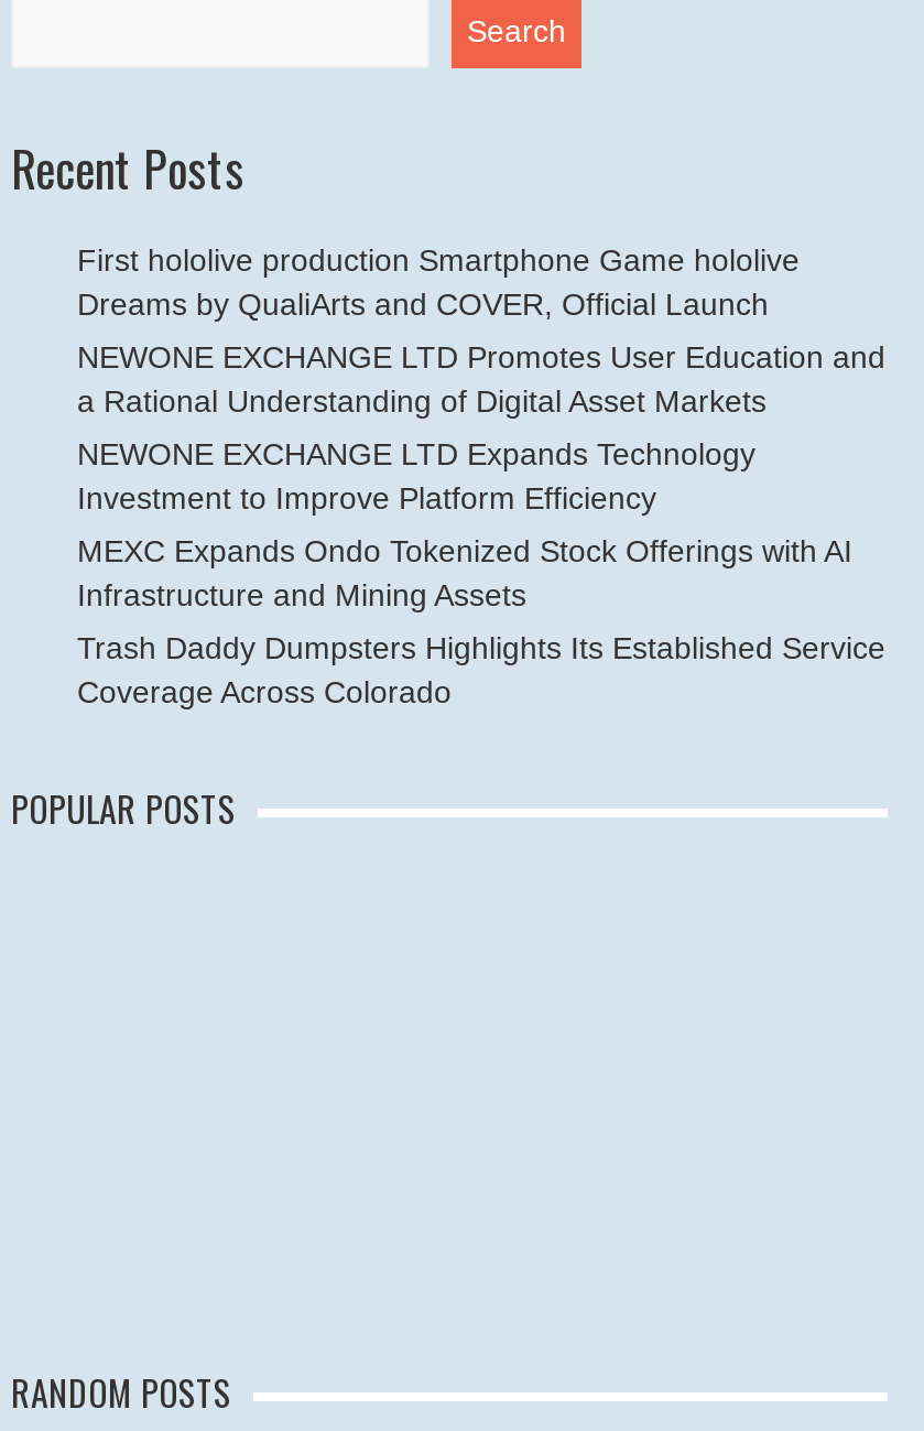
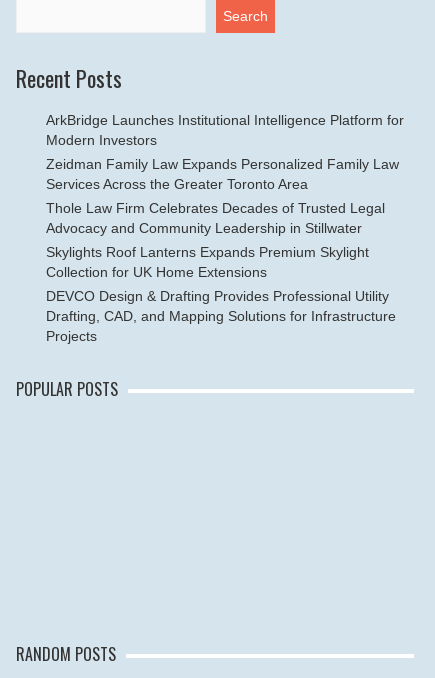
- First hololive production Smartphone Game hololive
- Dreams by QualiArts and COVER, Official Launch
+ ArkBridge Launches Institutional Intelligence Platform for
+ Modern Investors

- NEWONE EXCHANGE LTD Promotes User Education and
- a Rational Understanding of Digital Asset Markets
+ Zeidman Family Law Expands Personalized Family Law
+ Services Across the Greater Toronto Area

- NEWONE EXCHANGE LTD Expands Technology
- Investment to Improve Platform Efficiency
+ Thole Law Firm Celebrates Decades of Trusted Legal
+ Advocacy and Community Leadership in Stillwater

- MEXC Expands Ondo Tokenized Stock Offerings with AI
- Infrastructure and Mining Assets
+ Skylights Roof Lanterns Expands Premium Skylight
+ Collection for UK Home Extensions

- Trash Daddy Dumpsters Highlights Its Established Service
- Coverage Across Colorado
+ DEVCO Design & Drafting Provides Professional Utility
+ Drafting, CAD, and Mapping Solutions for Infrastructure
+ Projects
